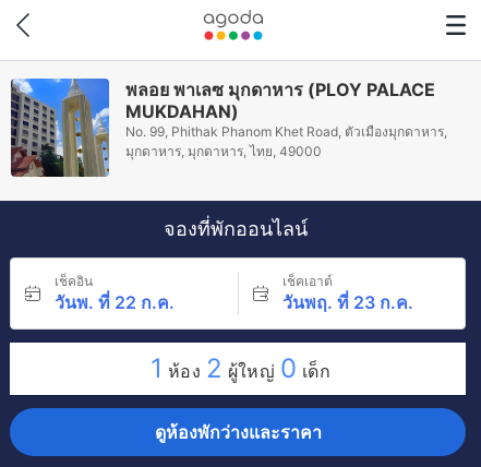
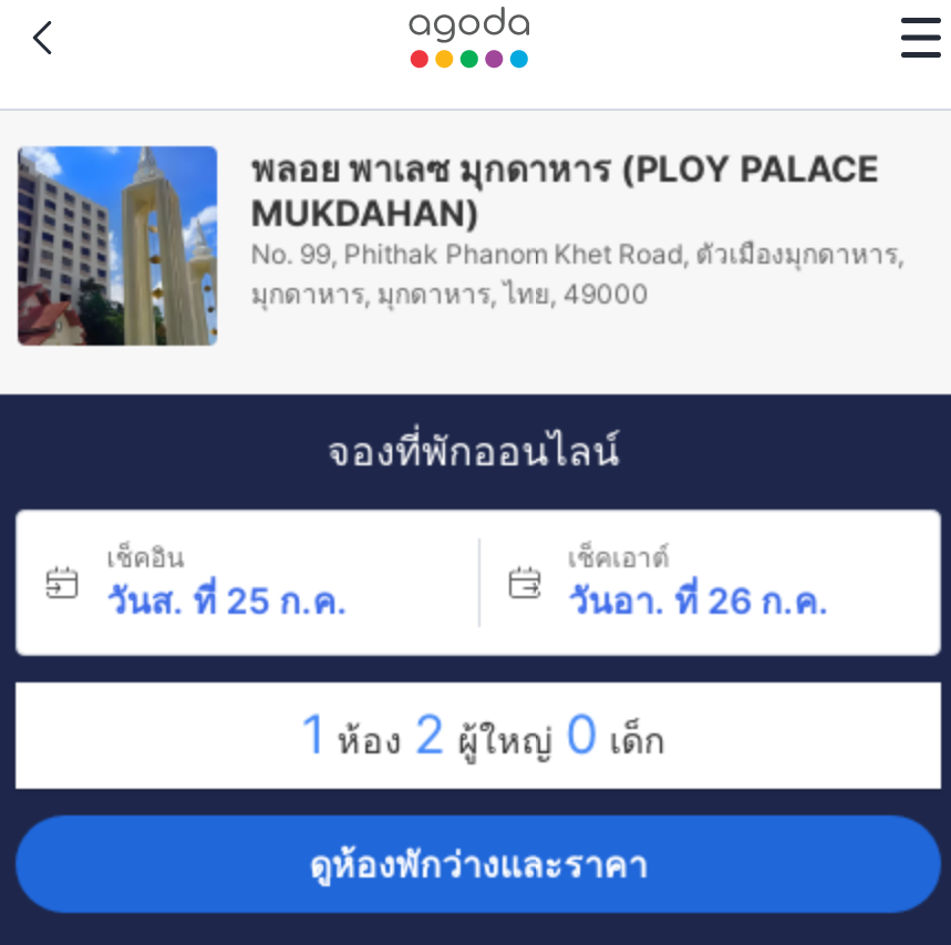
- วันพ. ที่ 22 ก.ค.
+ วันส. ที่ 25 ก.ค.

- วันพฤ. ที่ 23 ก.ค.
+ วันอา. ที่ 26 ก.ค.
